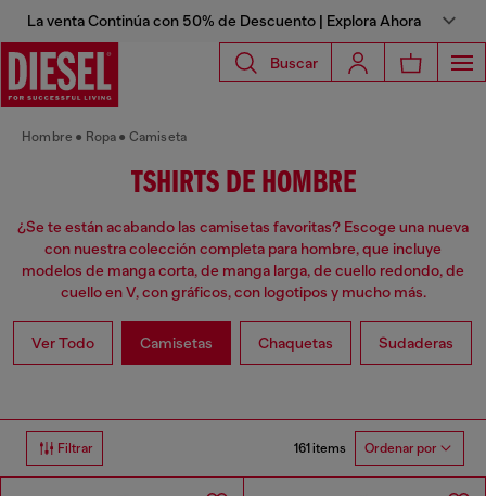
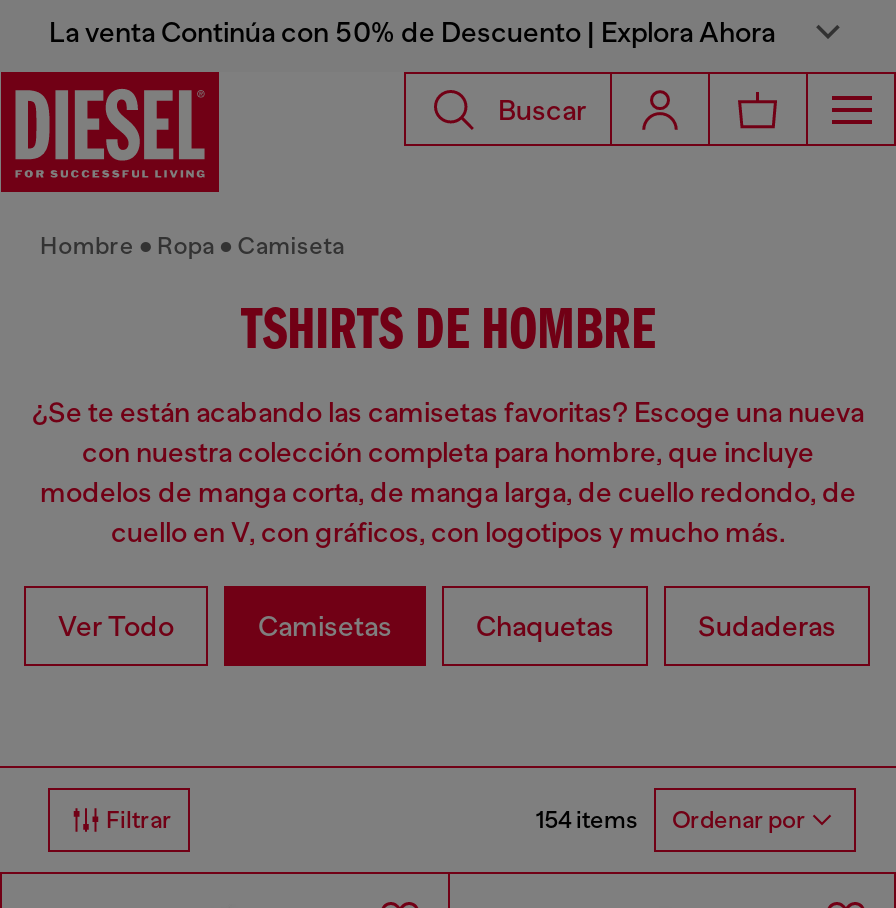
- 161 items Ordenar por
+ 154 items Ordenar por
